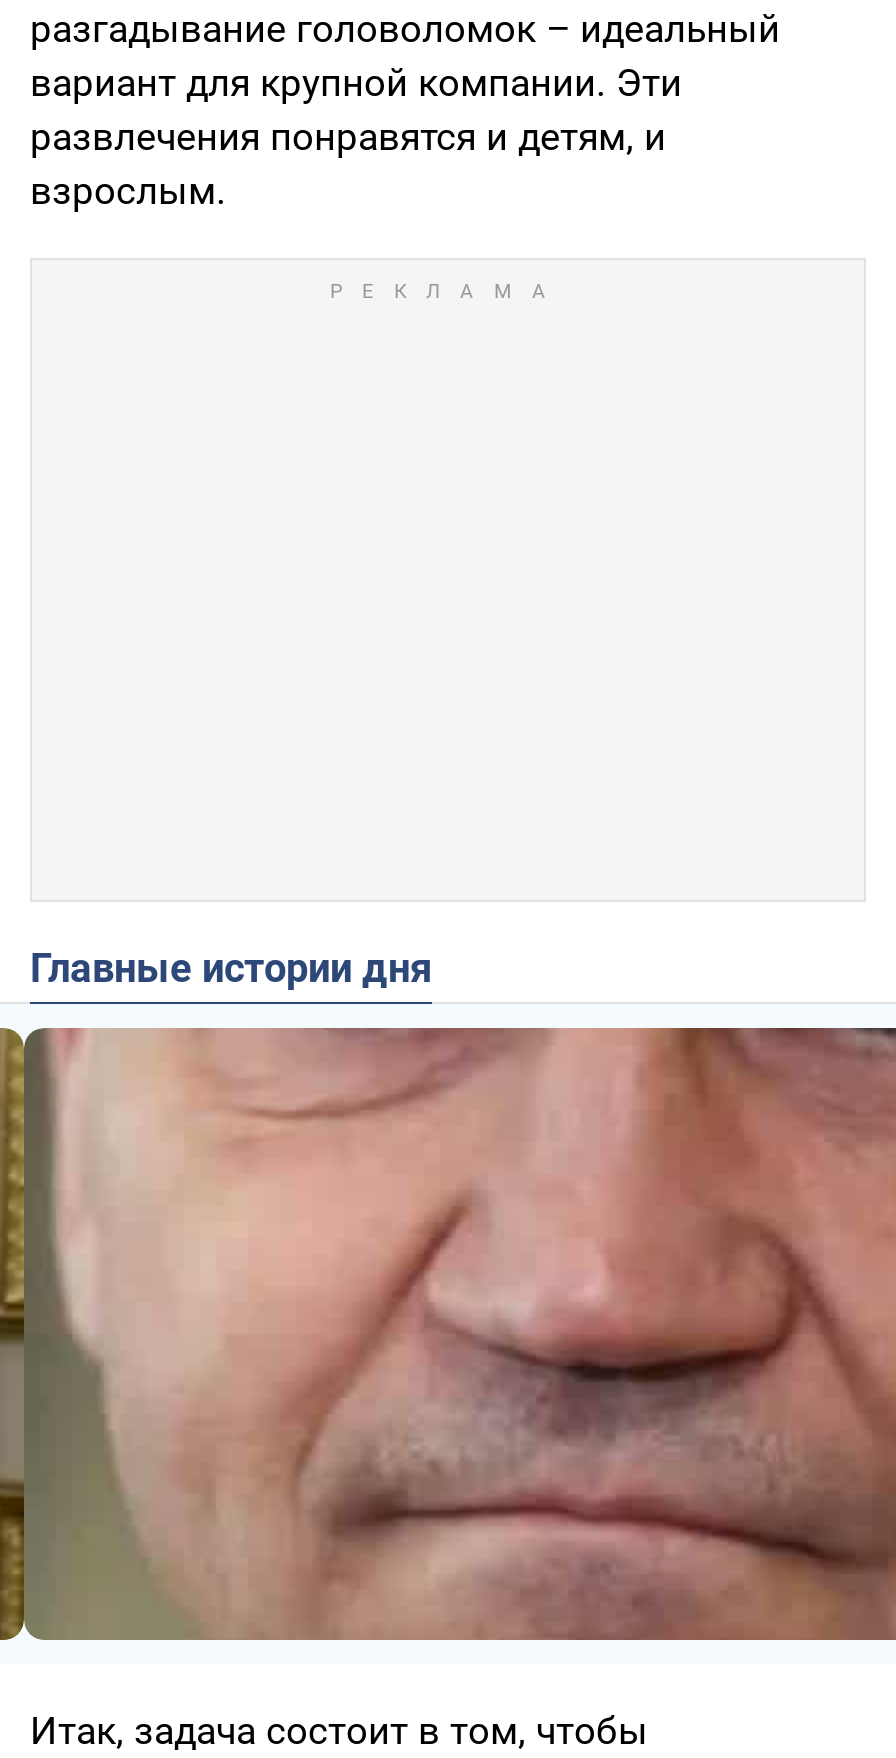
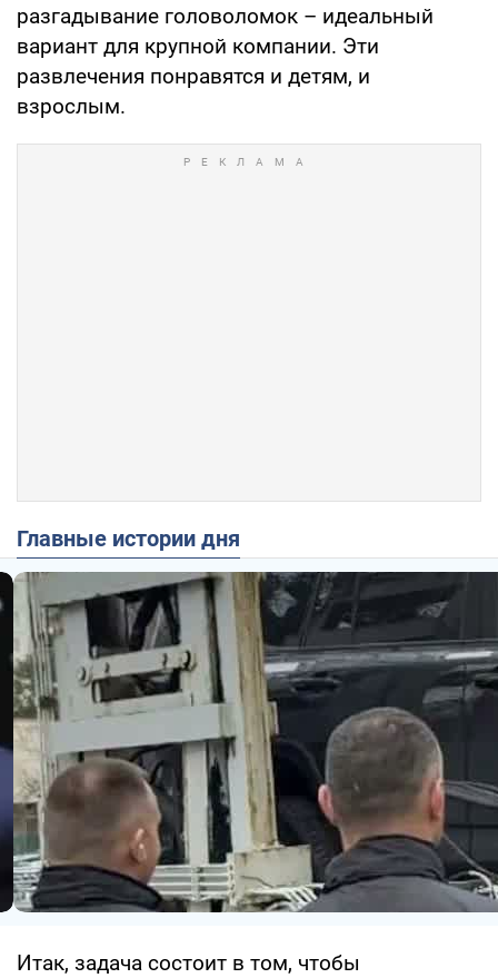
- [image]
+ [image]
